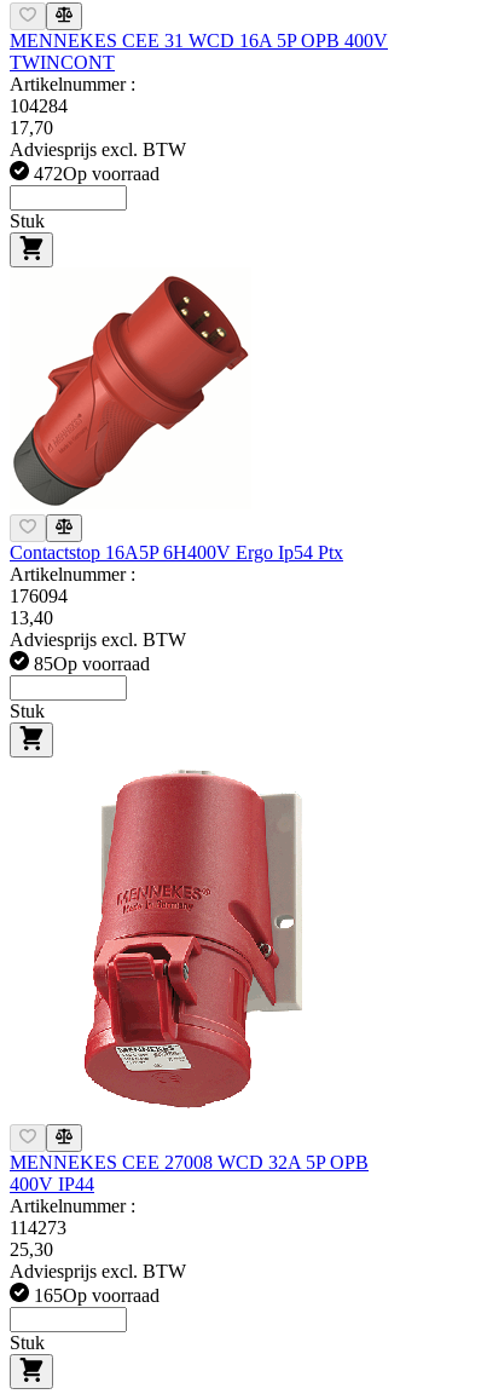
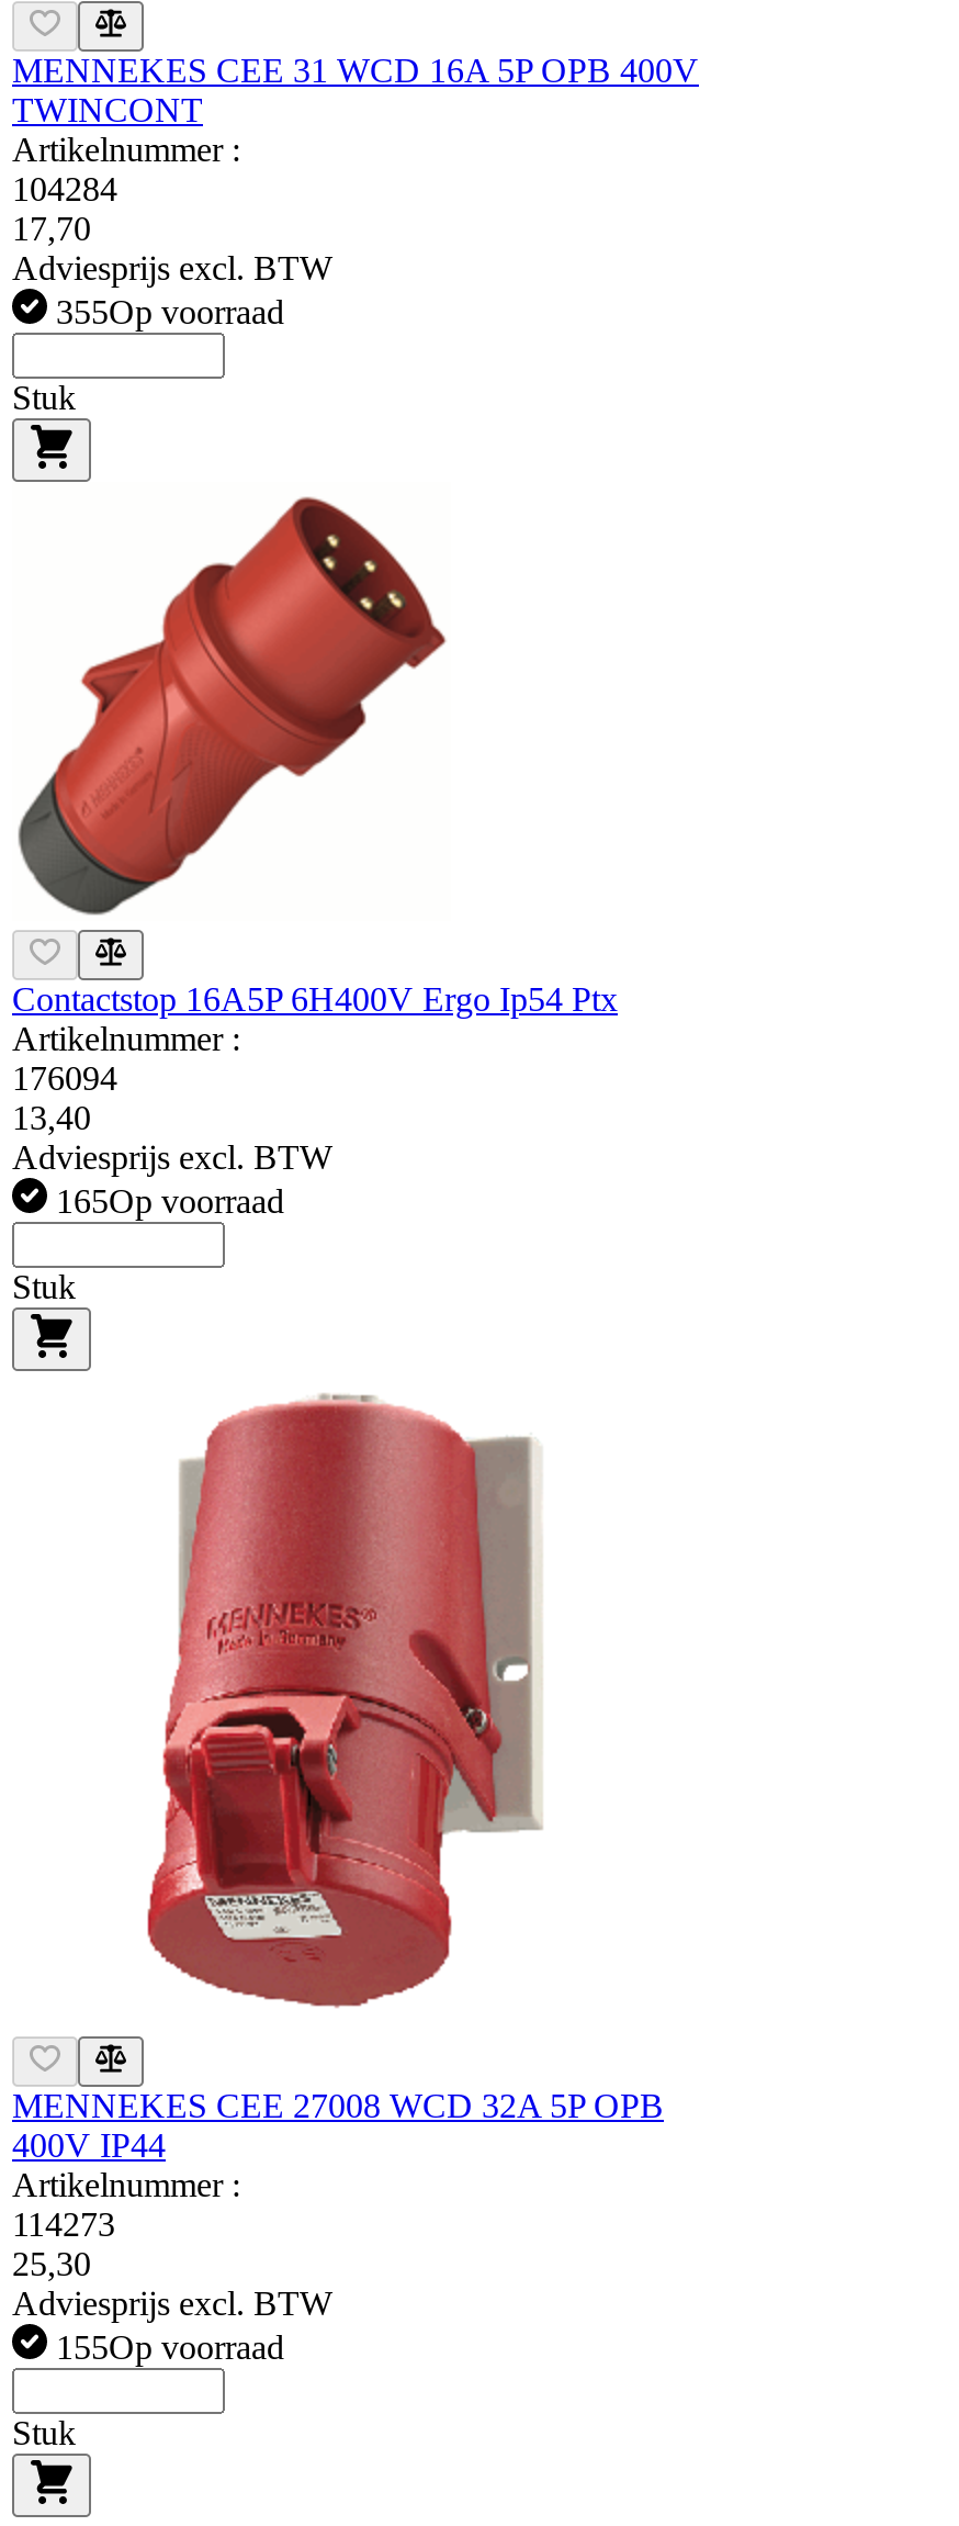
- 472Op voorraad
+ 355Op voorraad

- 85Op voorraad
+ 165Op voorraad

- 165Op voorraad
+ 155Op voorraad
